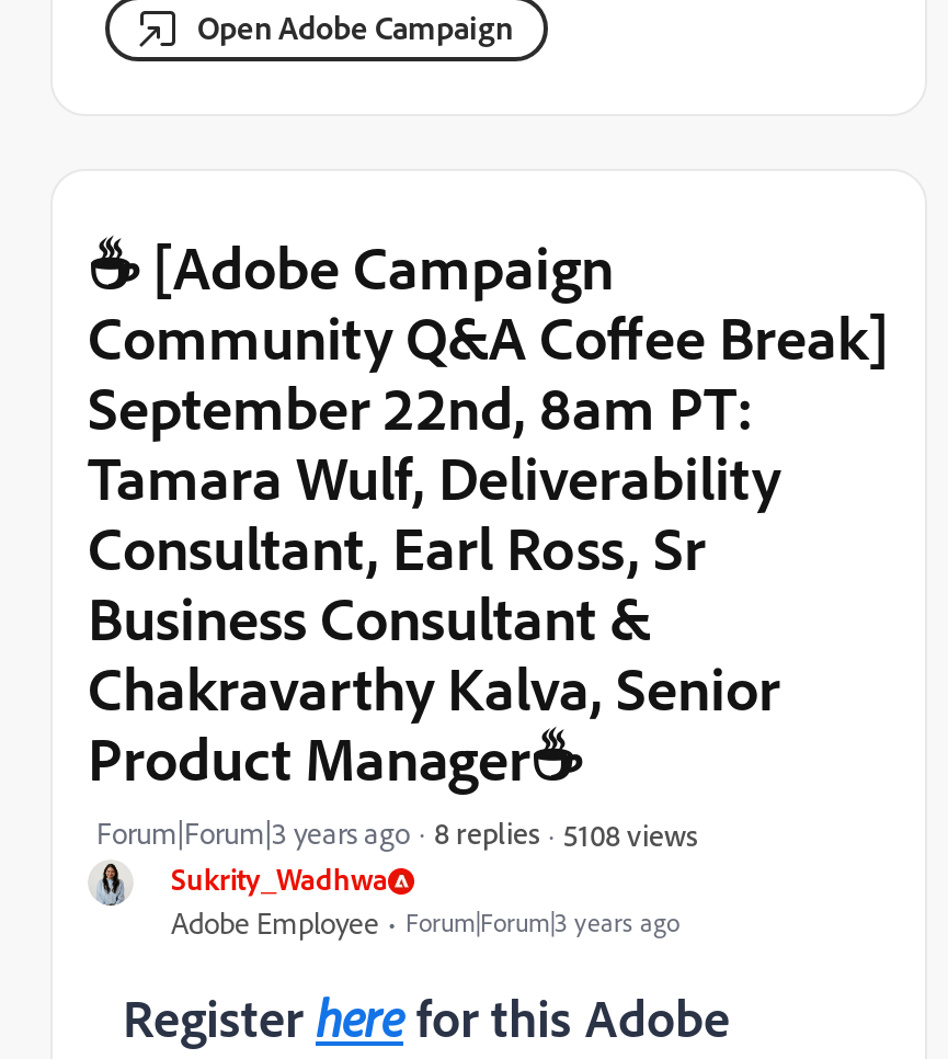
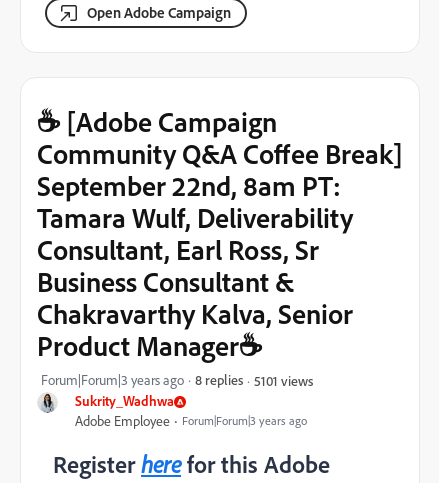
- 5108 views
+ 5101 views
